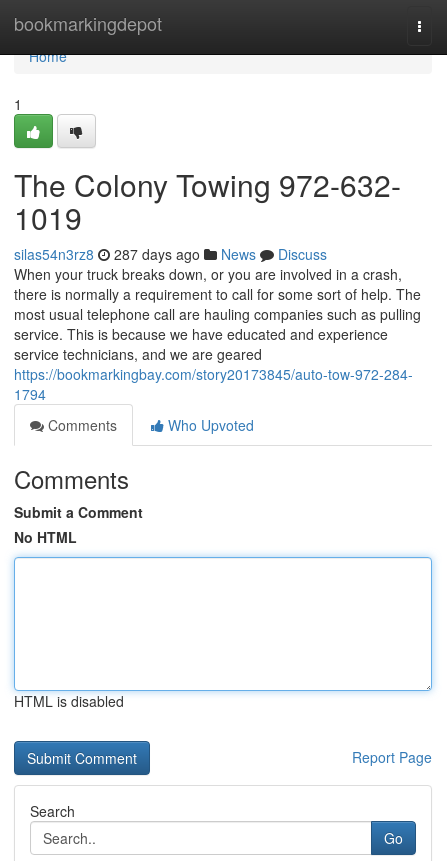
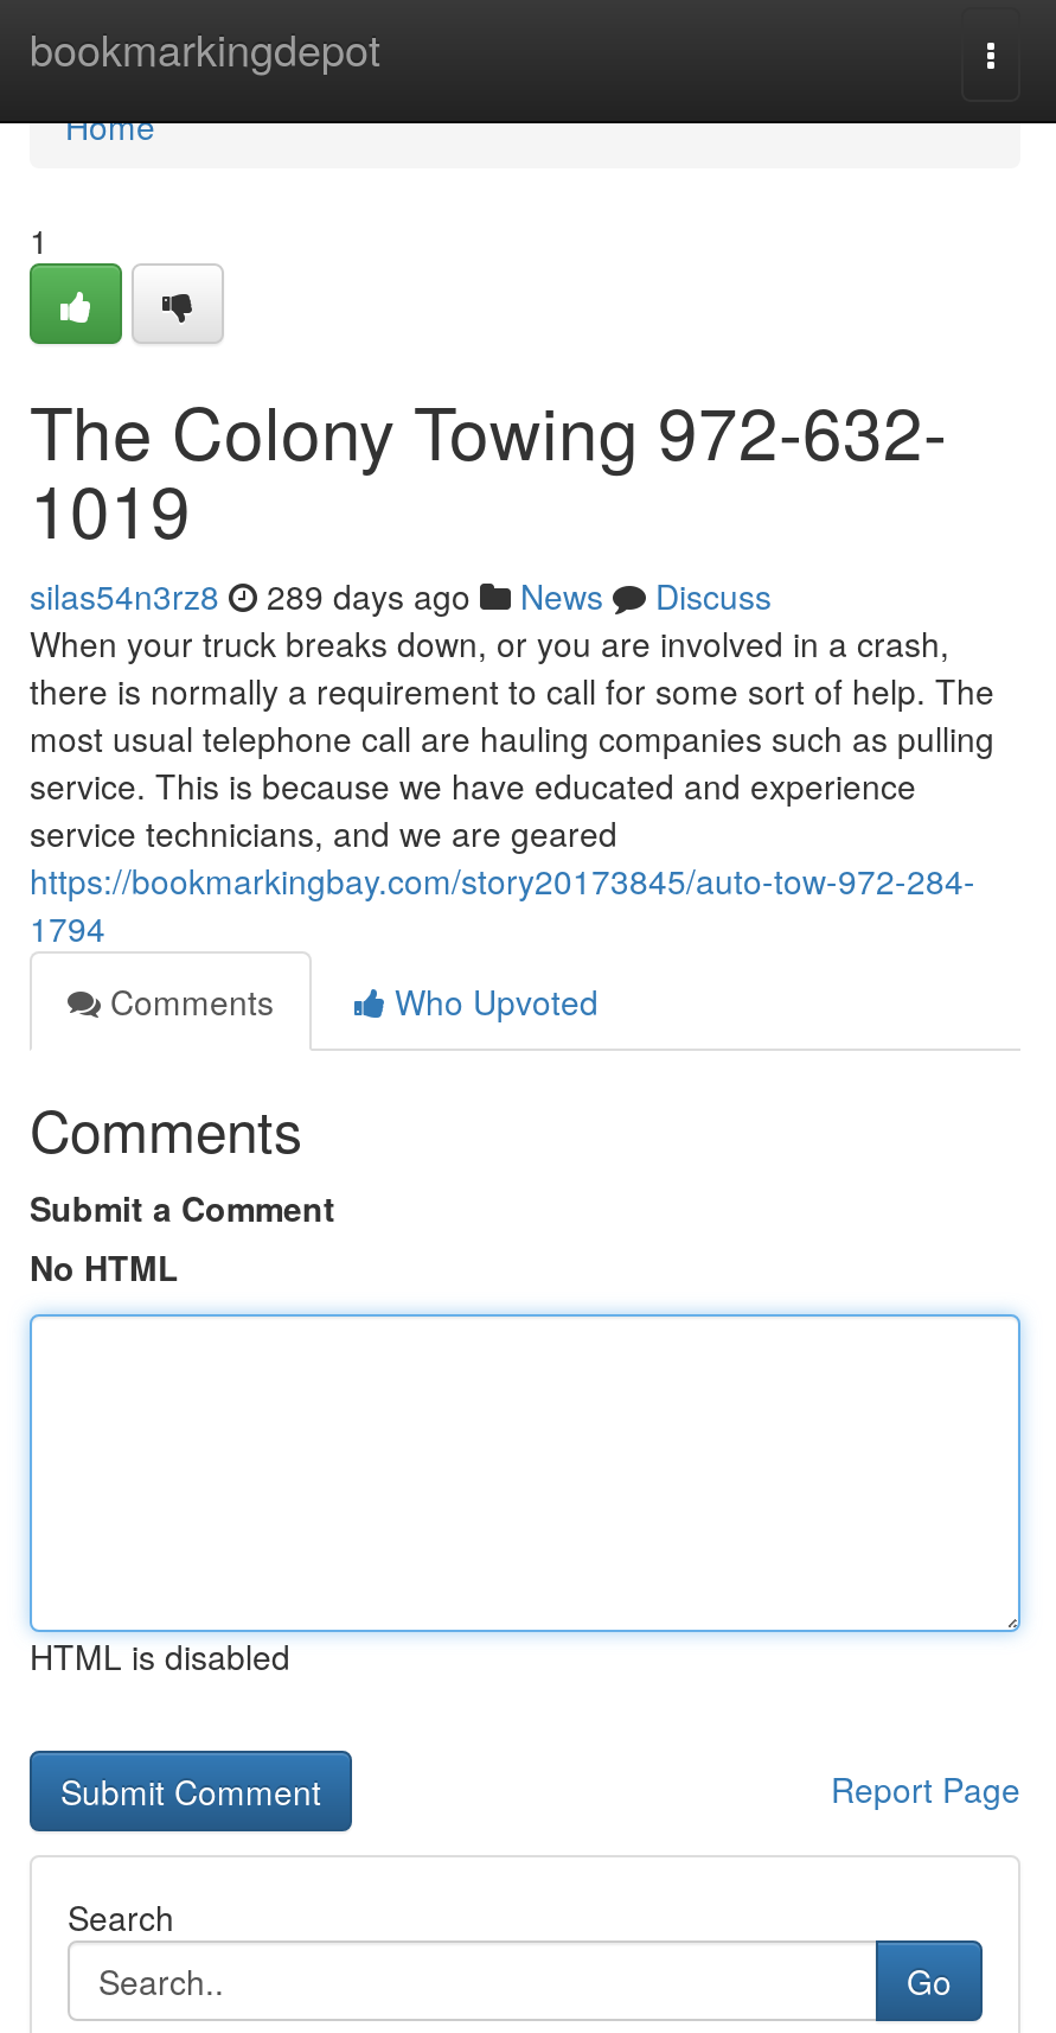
- silas54n3rz8 287 days ago News Discuss
+ silas54n3rz8 289 days ago News Discuss
